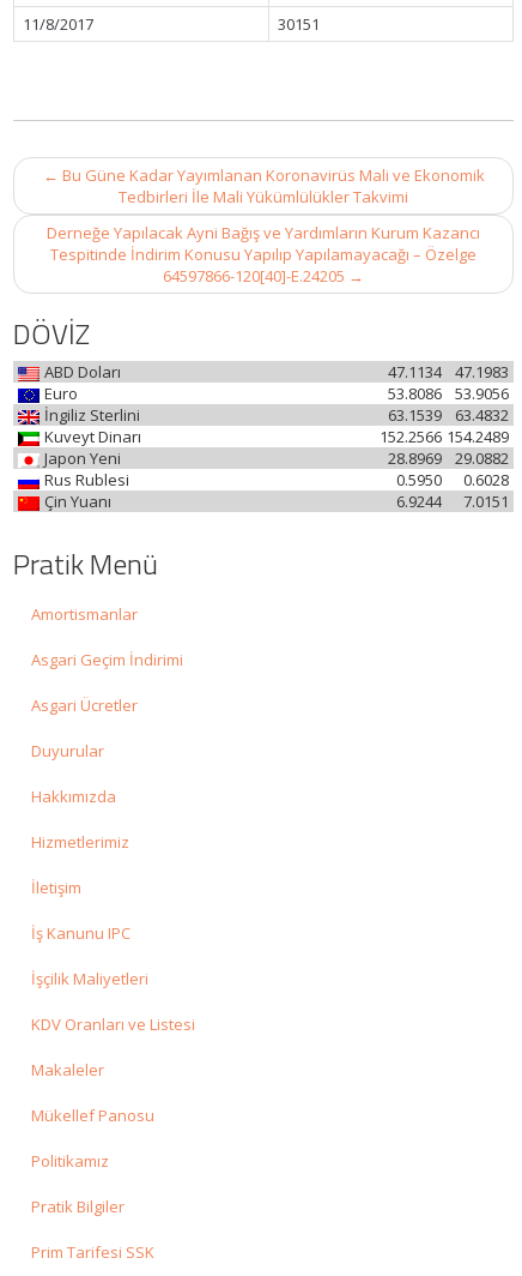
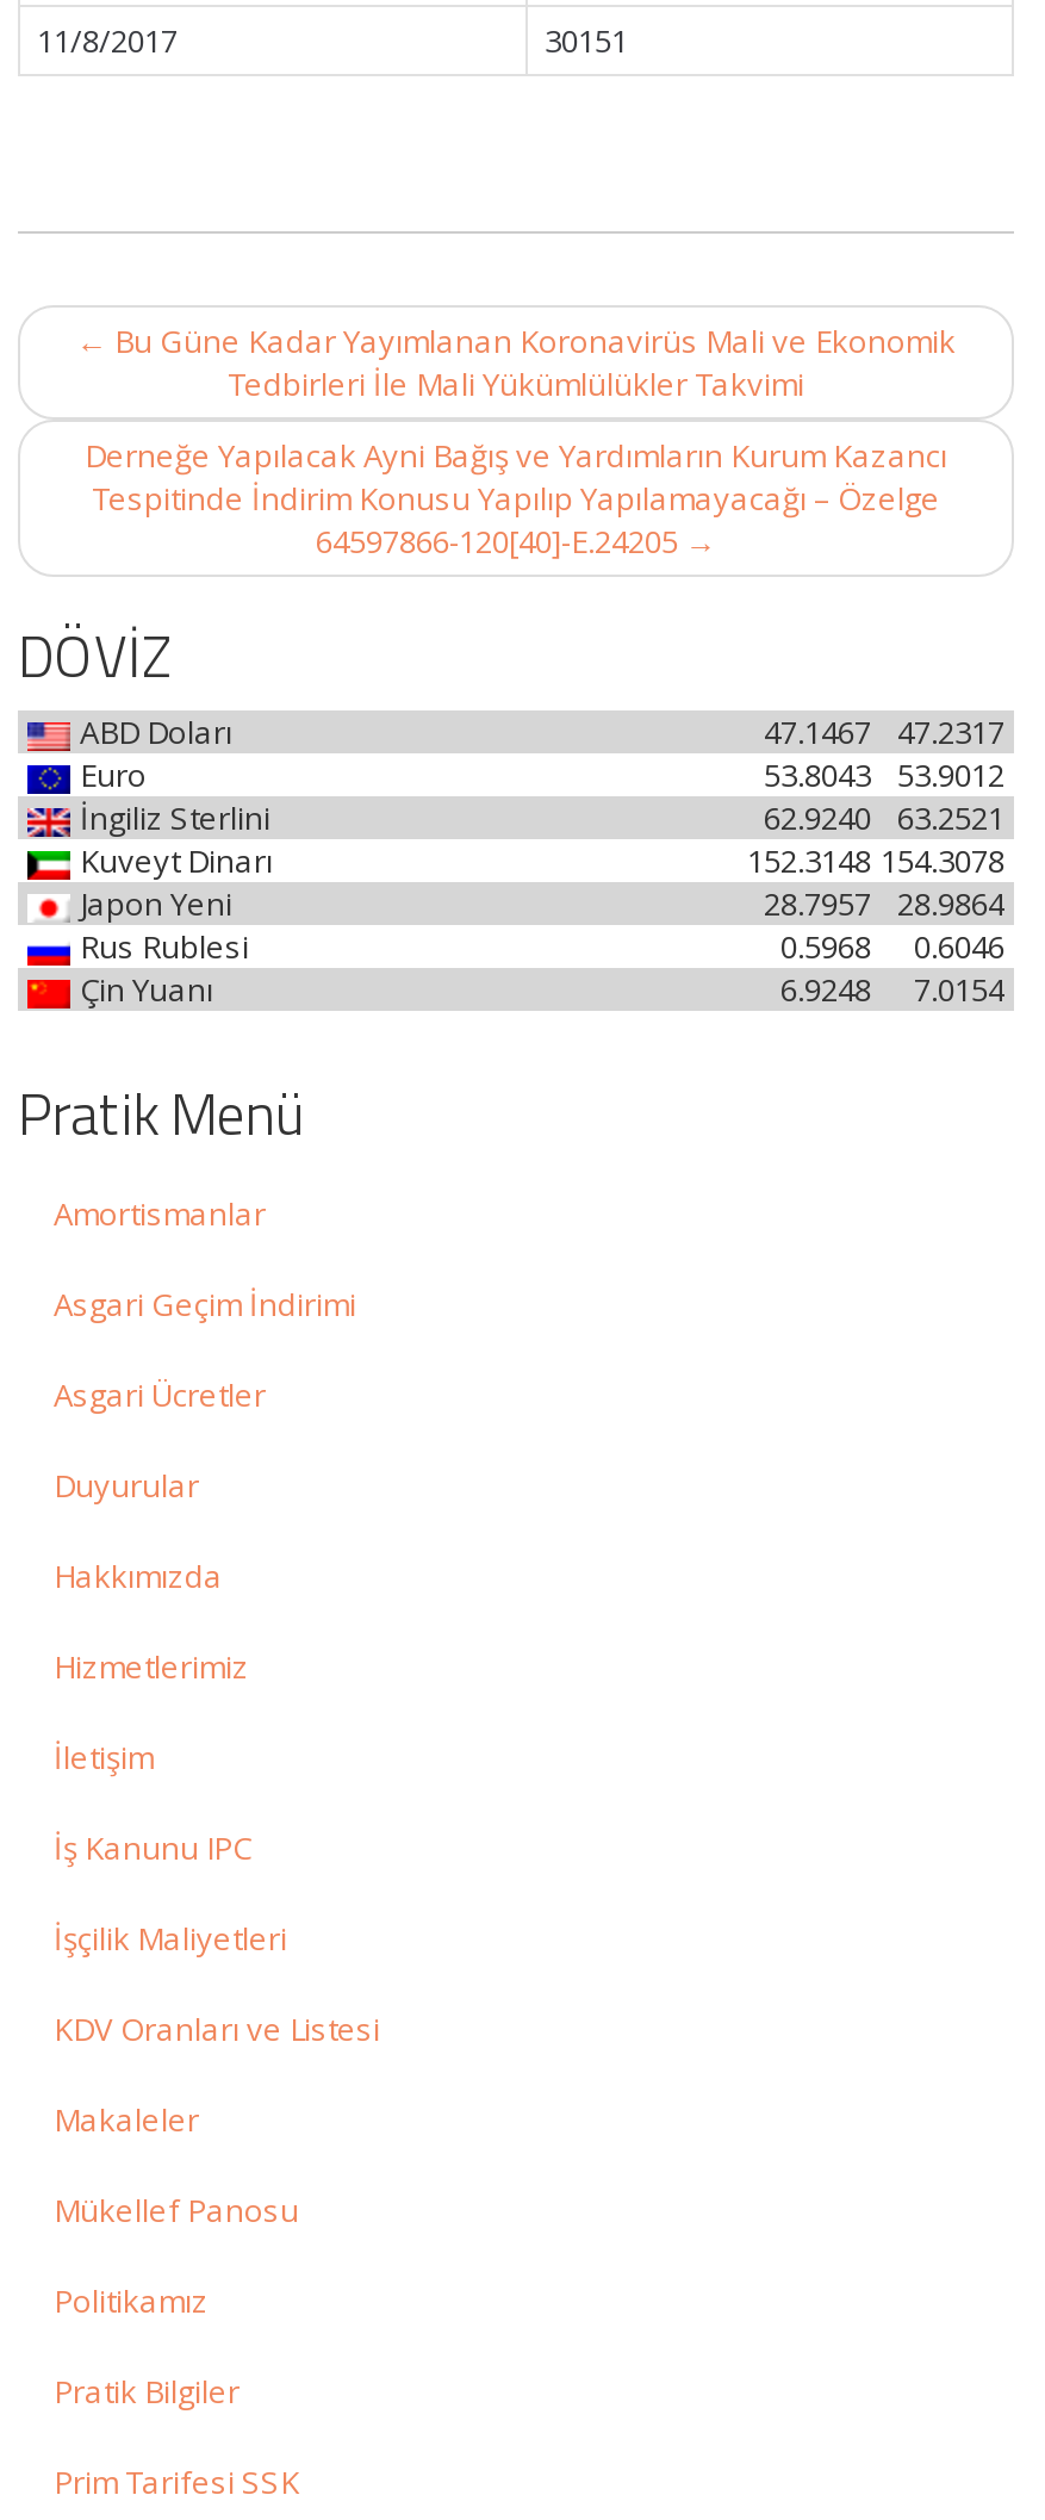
- 47.1134
+ 47.1467

- 47.1983
+ 47.2317

- 53.8086
+ 53.8043

- 53.9056
+ 53.9012

- 63.1539
+ 62.9240

- 63.4832
+ 63.2521

- 152.2566
+ 152.3148

- 154.2489
+ 154.3078

- 28.8969
+ 28.7957

- 29.0882
+ 28.9864

- 0.5950
+ 0.5968

- 0.6028
+ 0.6046

- 6.9244
+ 6.9248

- 7.0151
+ 7.0154
